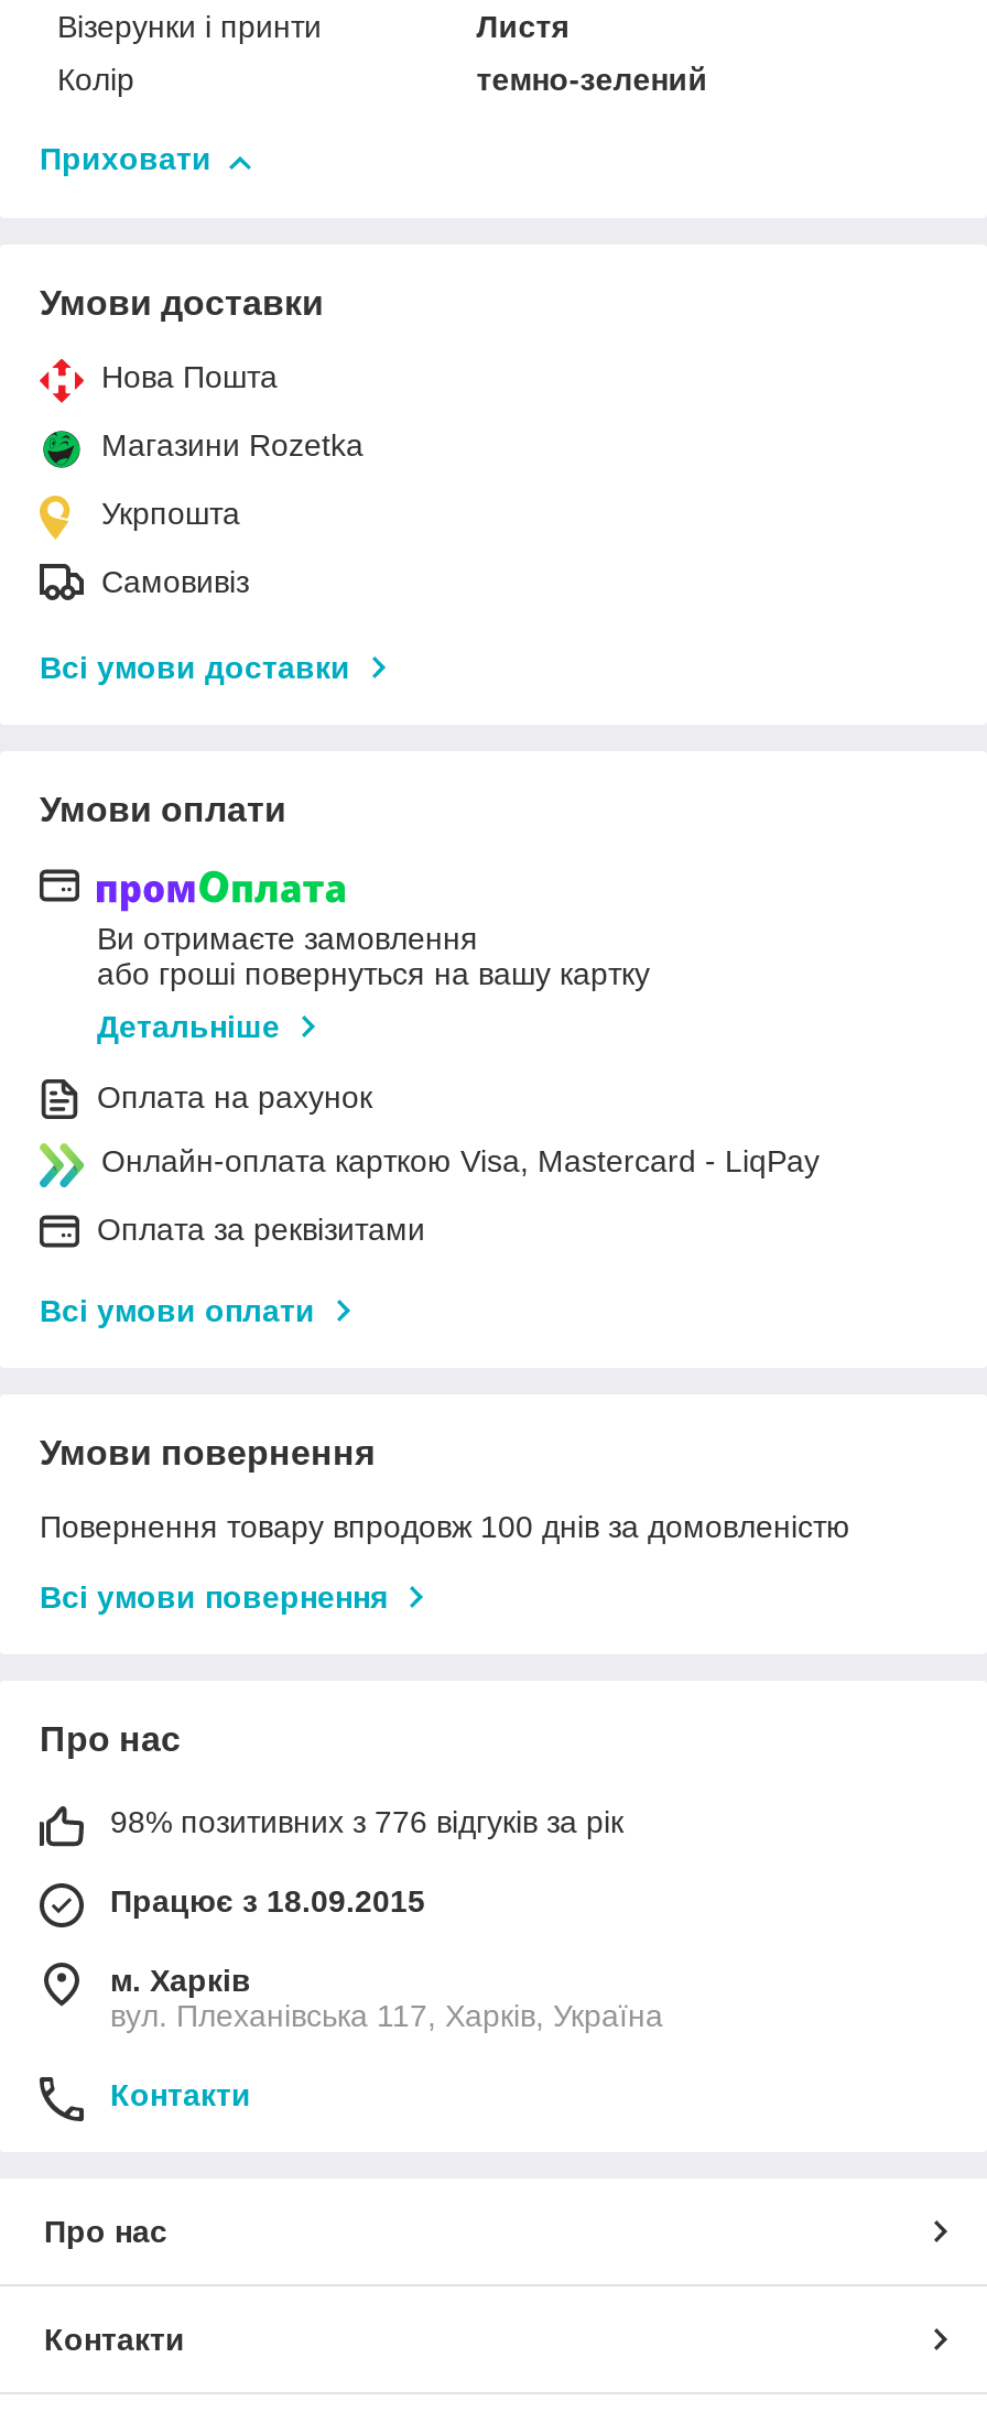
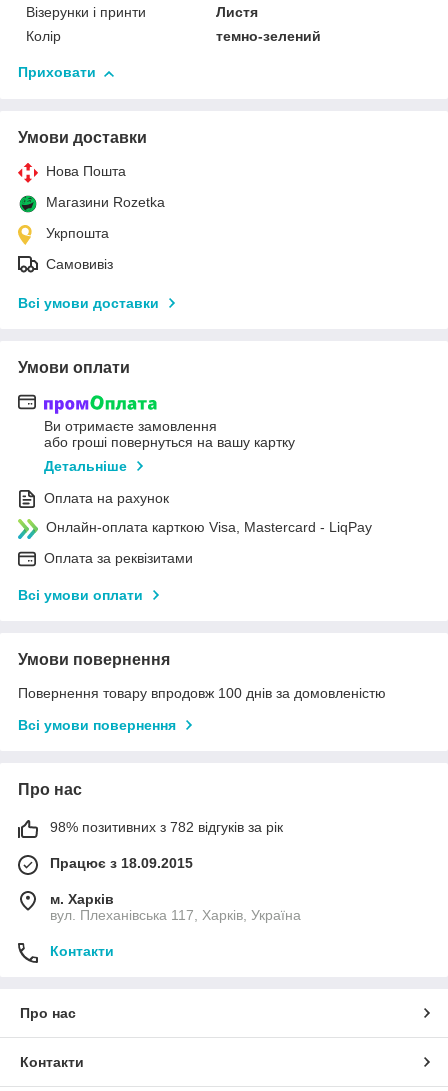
- 98% позитивних з 776 відгуків за рік
+ 98% позитивних з 782 відгуків за рік
